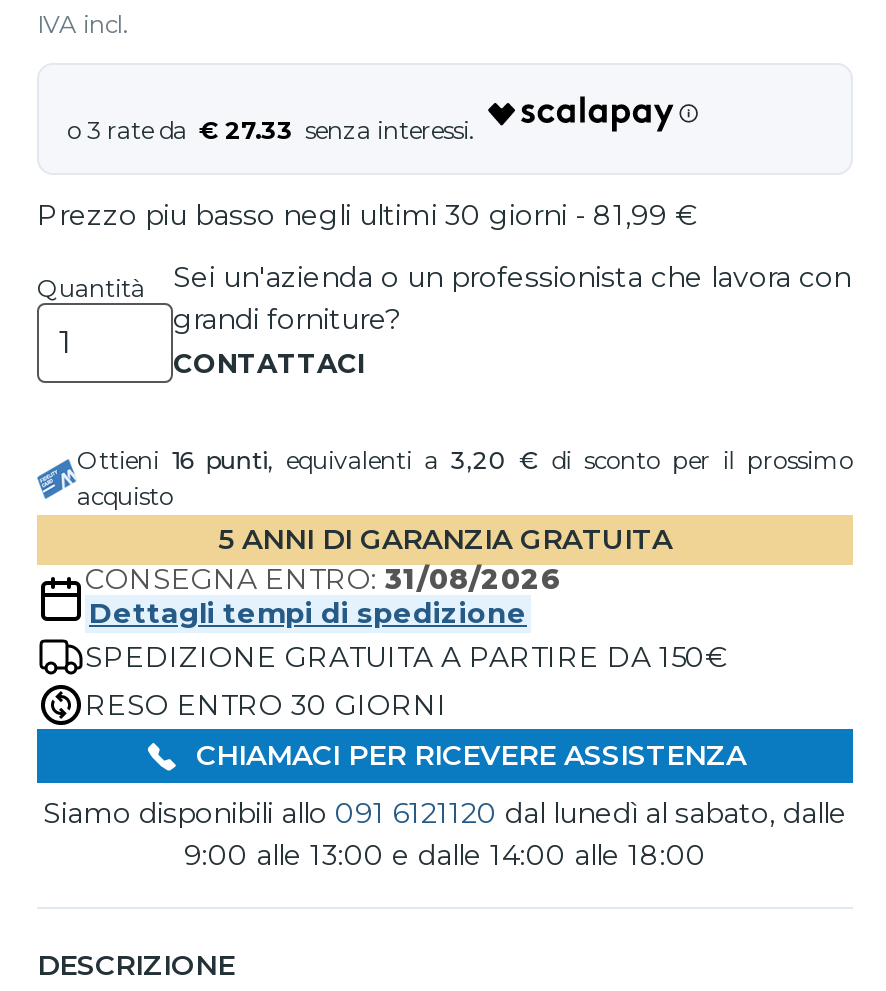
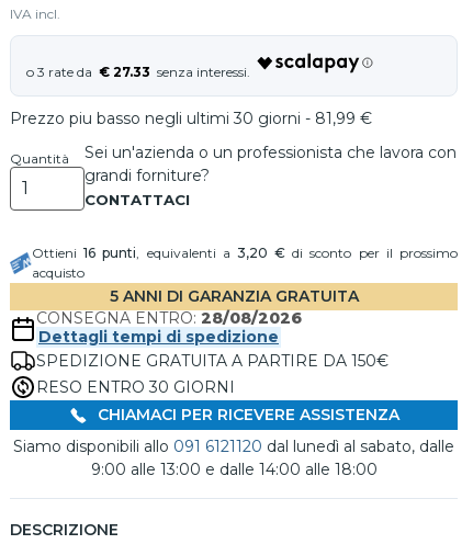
- CONSEGNA ENTRO: 31/08/2026
+ CONSEGNA ENTRO: 28/08/2026
